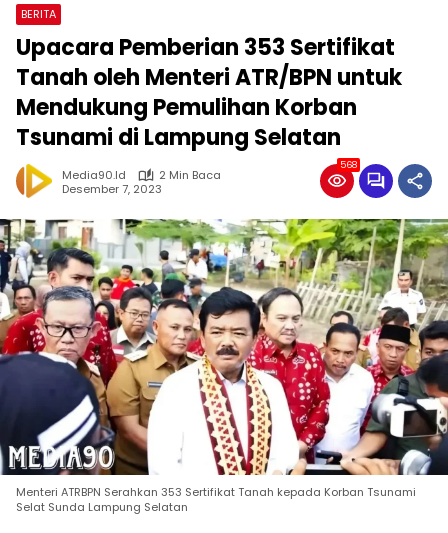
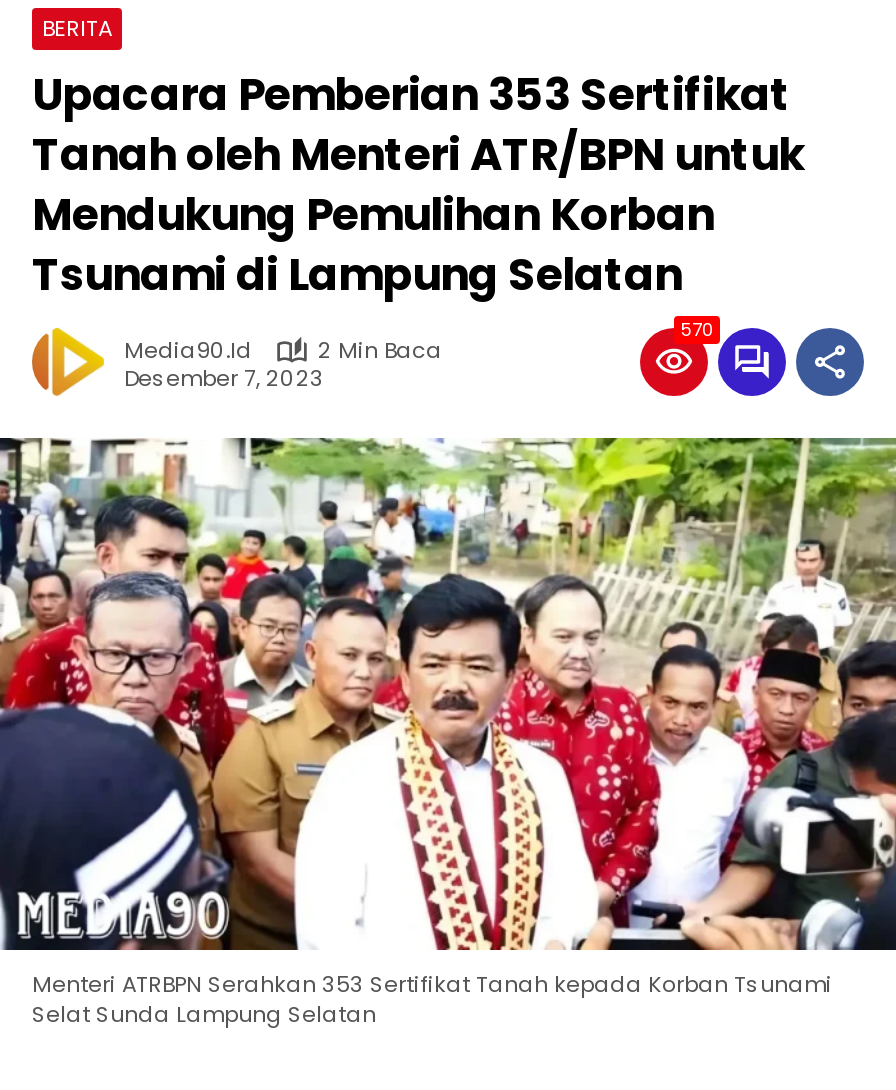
- 568
+ 570
